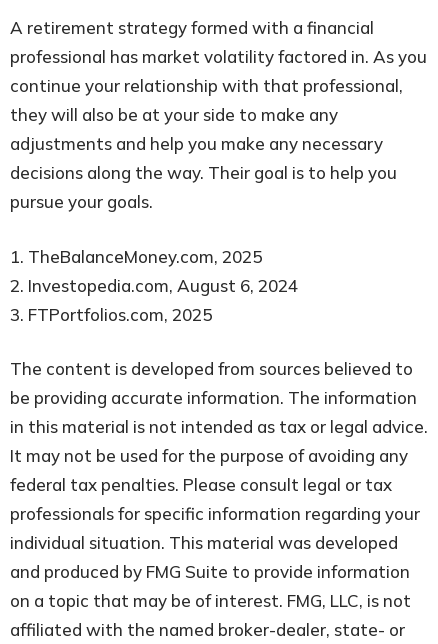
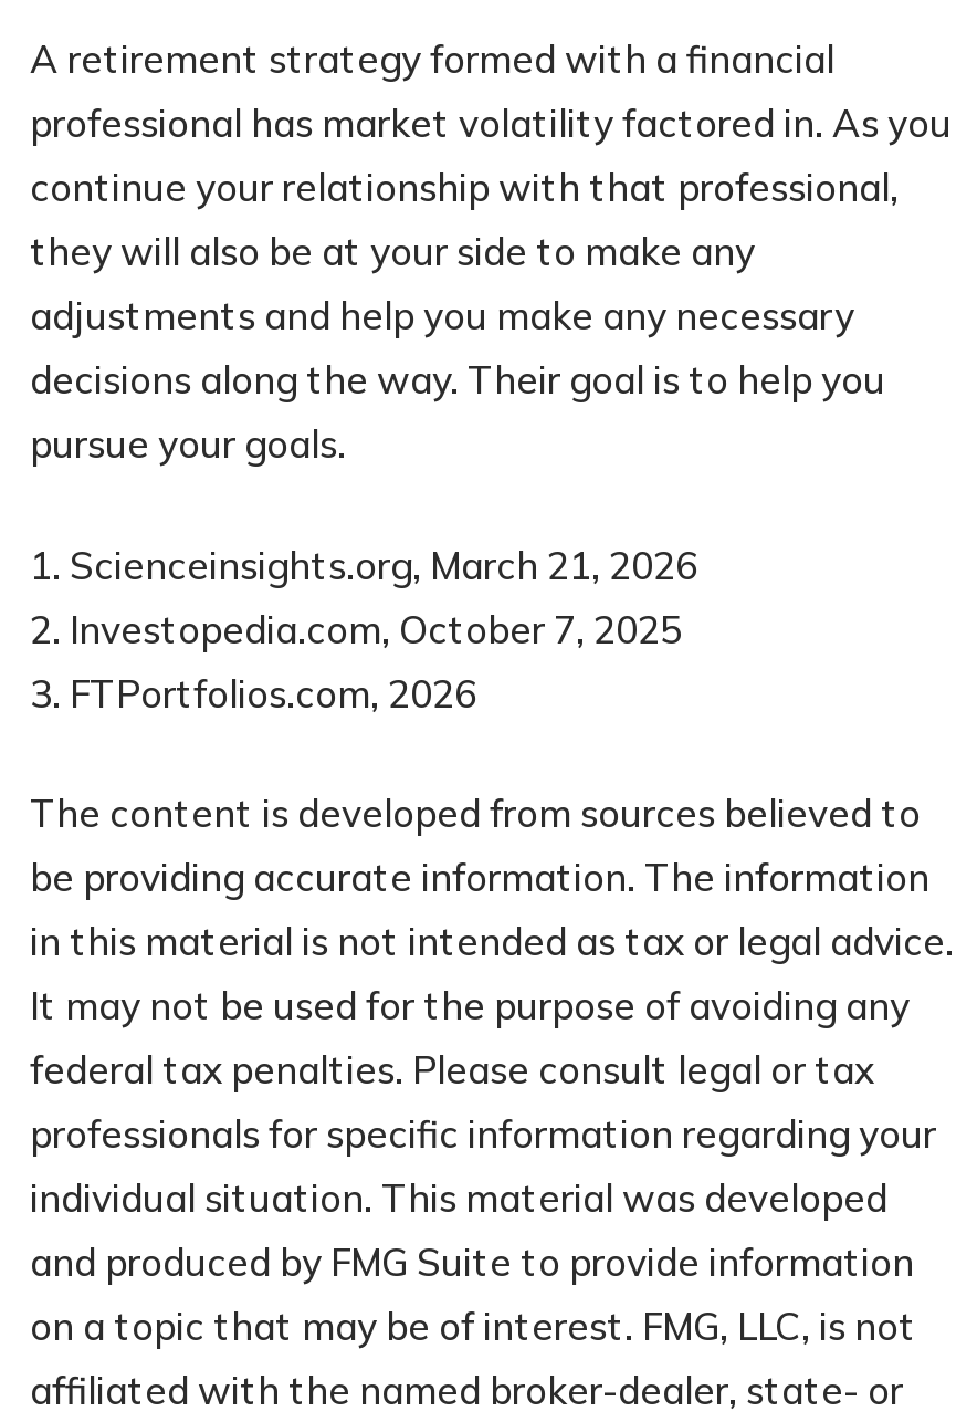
- 1. TheBalanceMoney.com, 2025
- 2. Investopedia.com, August 6, 2024
- 3. FTPortfolios.com, 2025
+ 1. Scienceinsights.org, March 21, 2026
+ 2. Investopedia.com, October 7, 2025
+ 3. FTPortfolios.com, 2026
